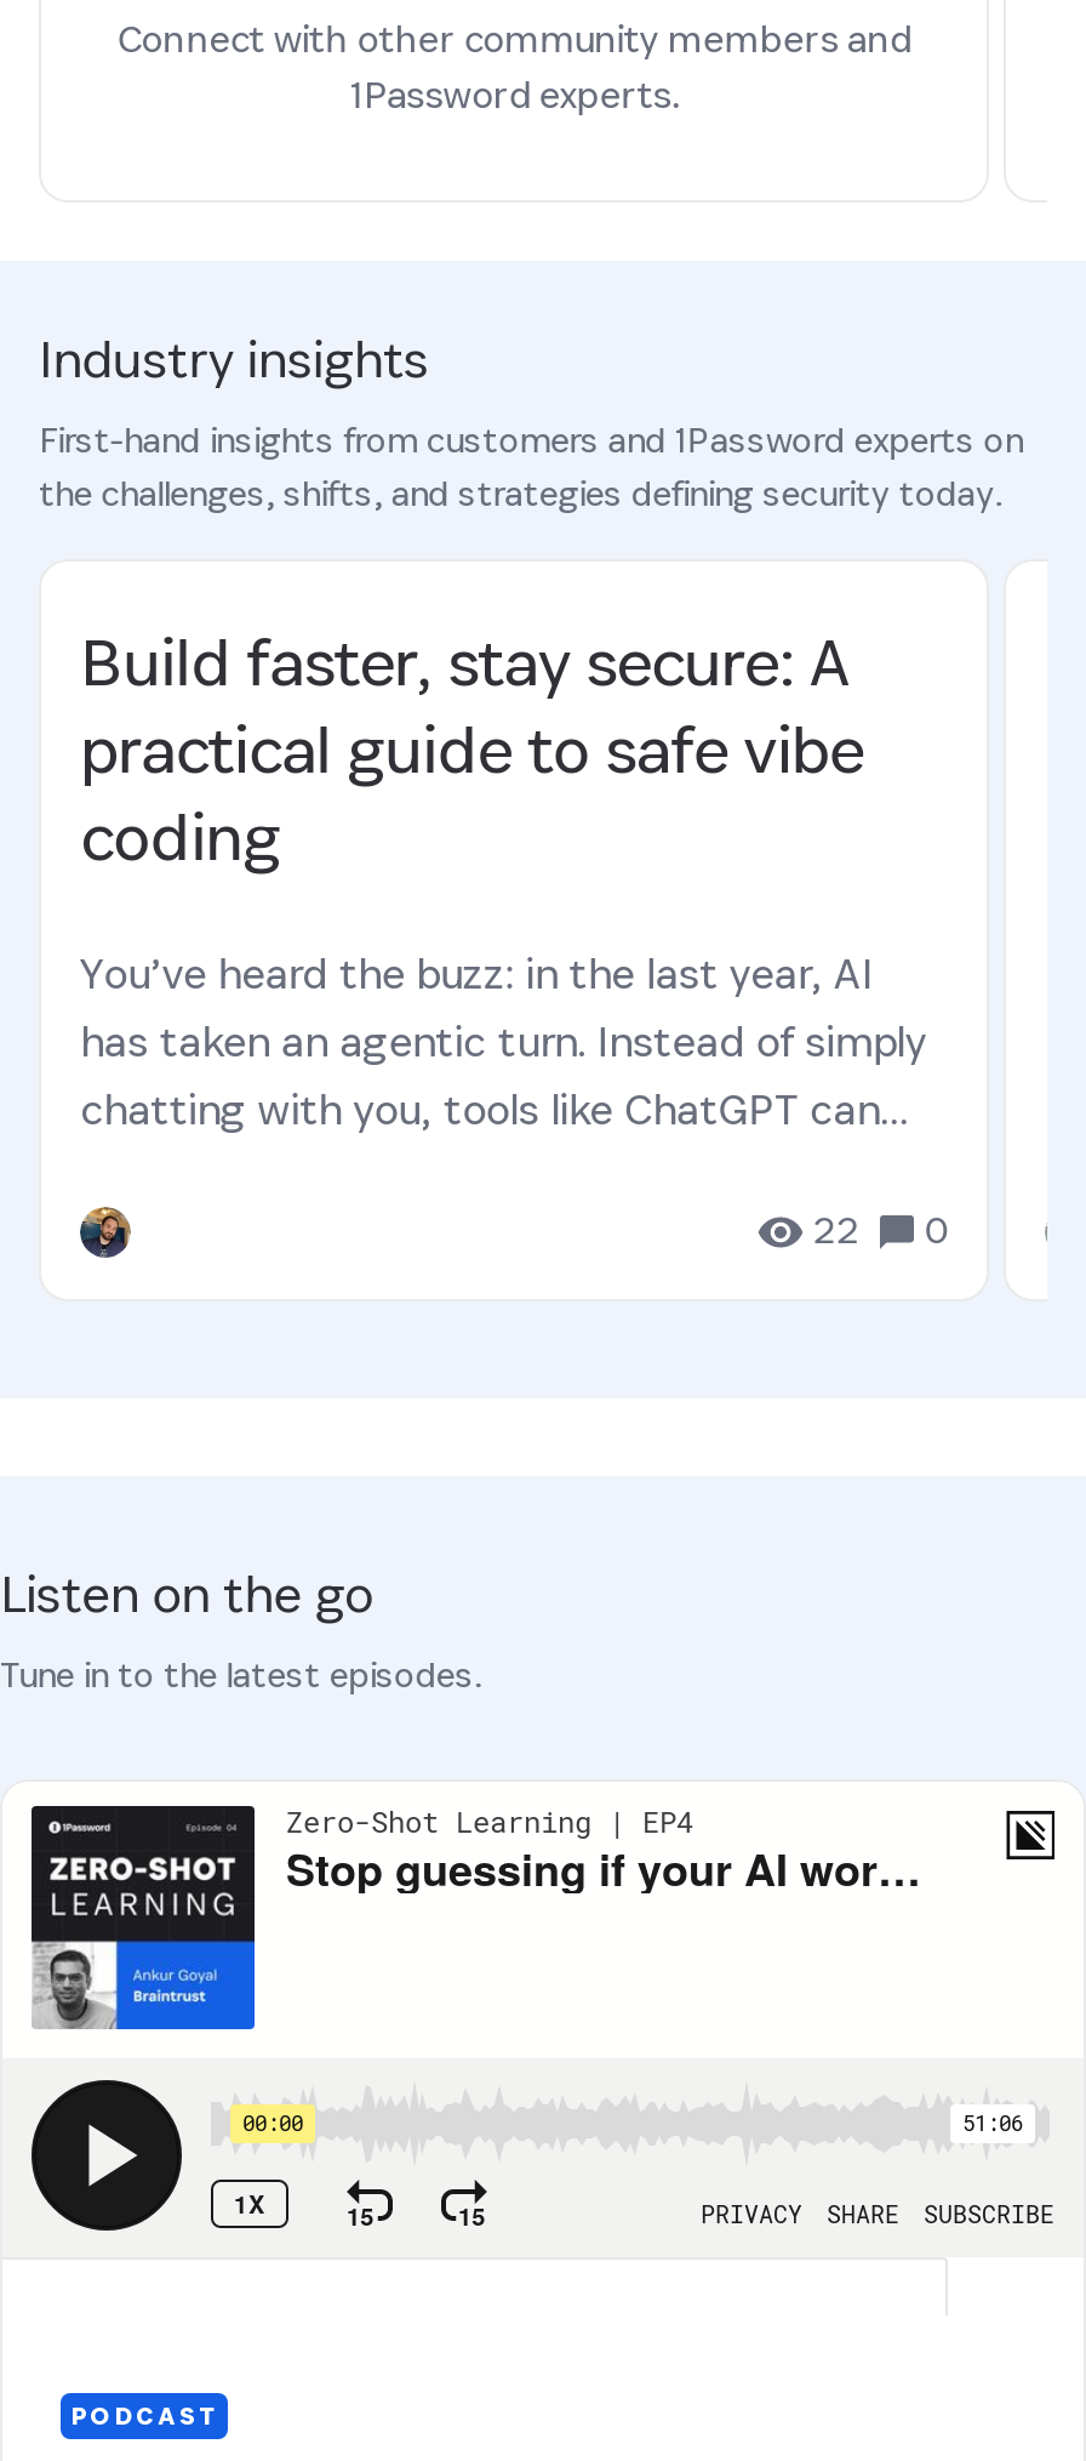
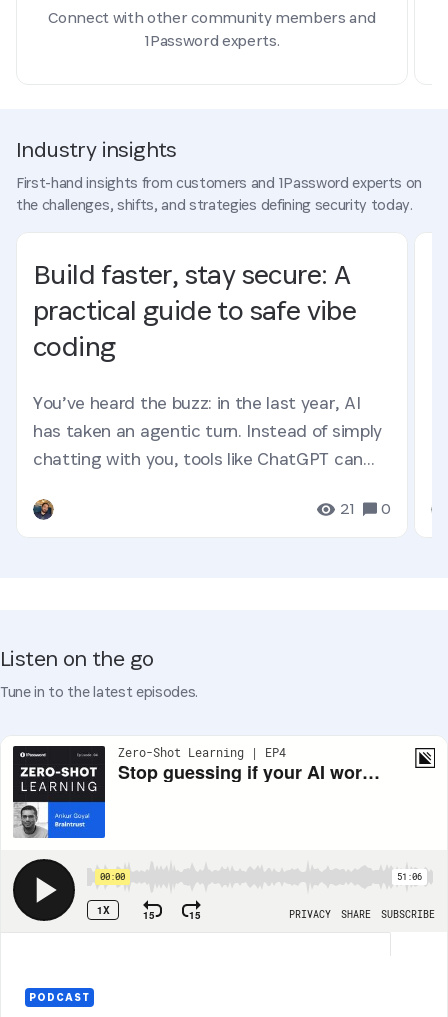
- 22
+ 21
